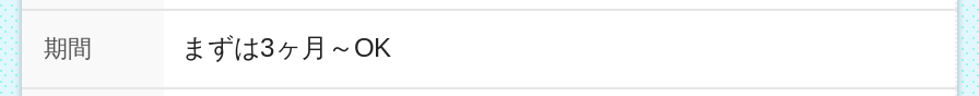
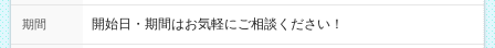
- まずは3ヶ月～OK
+ 開始日・期間はお気軽にご相談ください！
